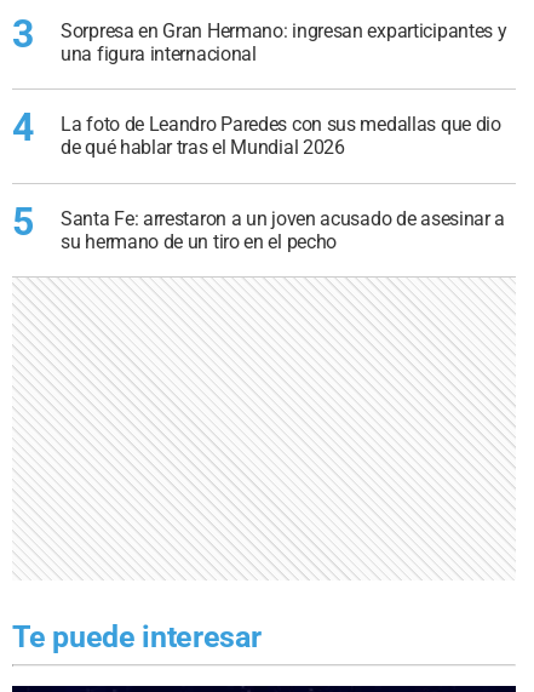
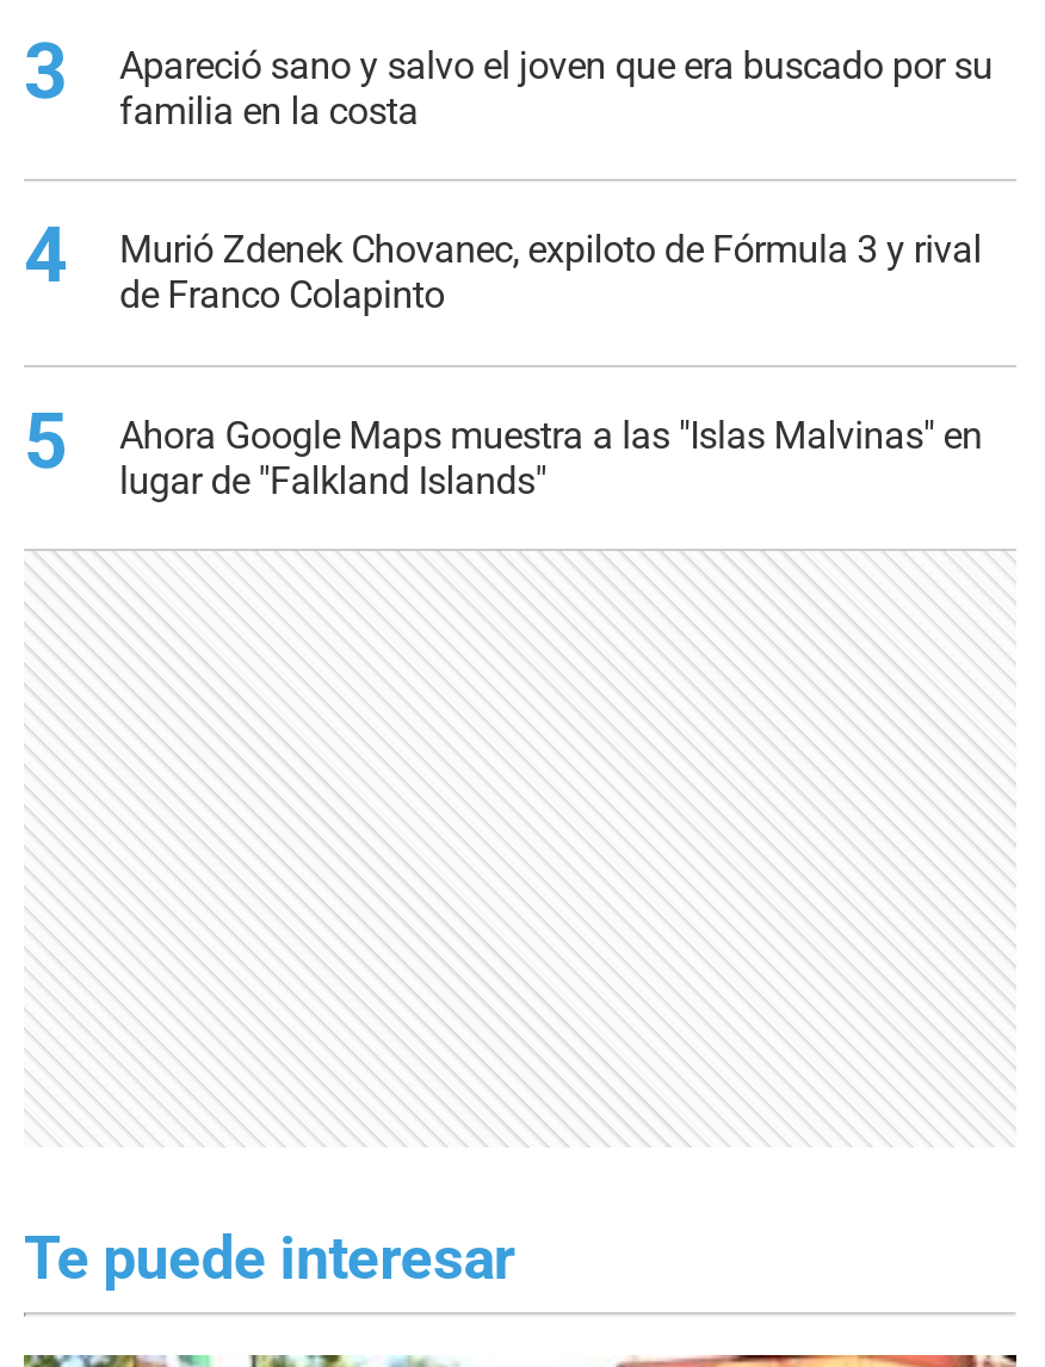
- Sorpresa en Gran Hermano: ingresan exparticipantes y
- una figura internacional
+ Apareció sano y salvo el joven que era buscado por su
+ familia en la costa

- La foto de Leandro Paredes con sus medallas que dio
- de qué hablar tras el Mundial 2026
+ Murió Zdenek Chovanec, expiloto de Fórmula 3 y rival
+ de Franco Colapinto

- Santa Fe: arrestaron a un joven acusado de asesinar a
- su hermano de un tiro en el pecho
+ Ahora Google Maps muestra a las "Islas Malvinas" en
+ lugar de "Falkland Islands"
